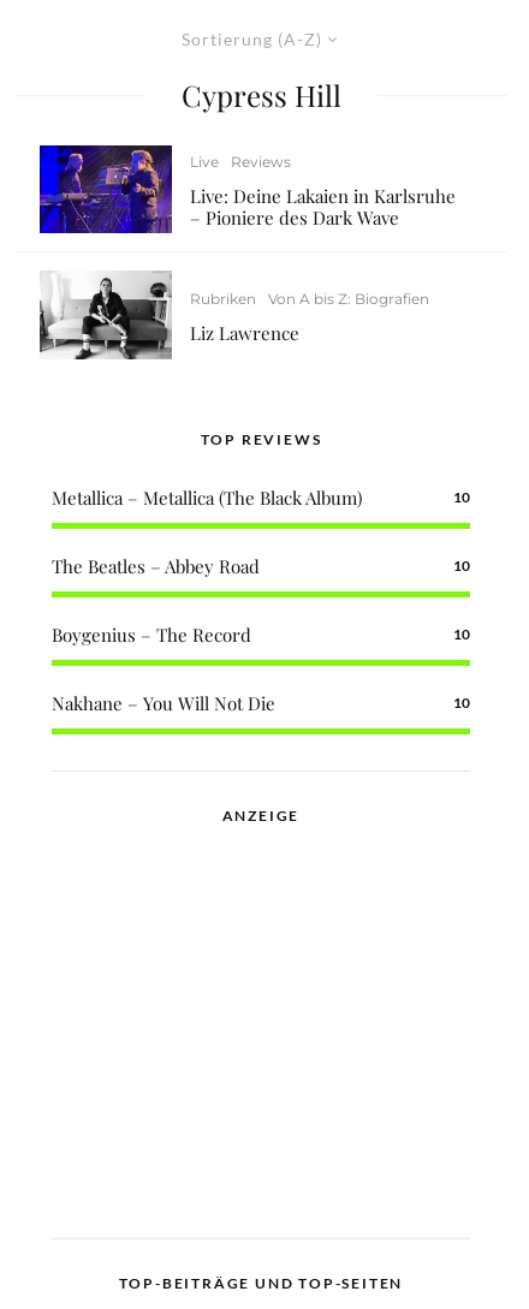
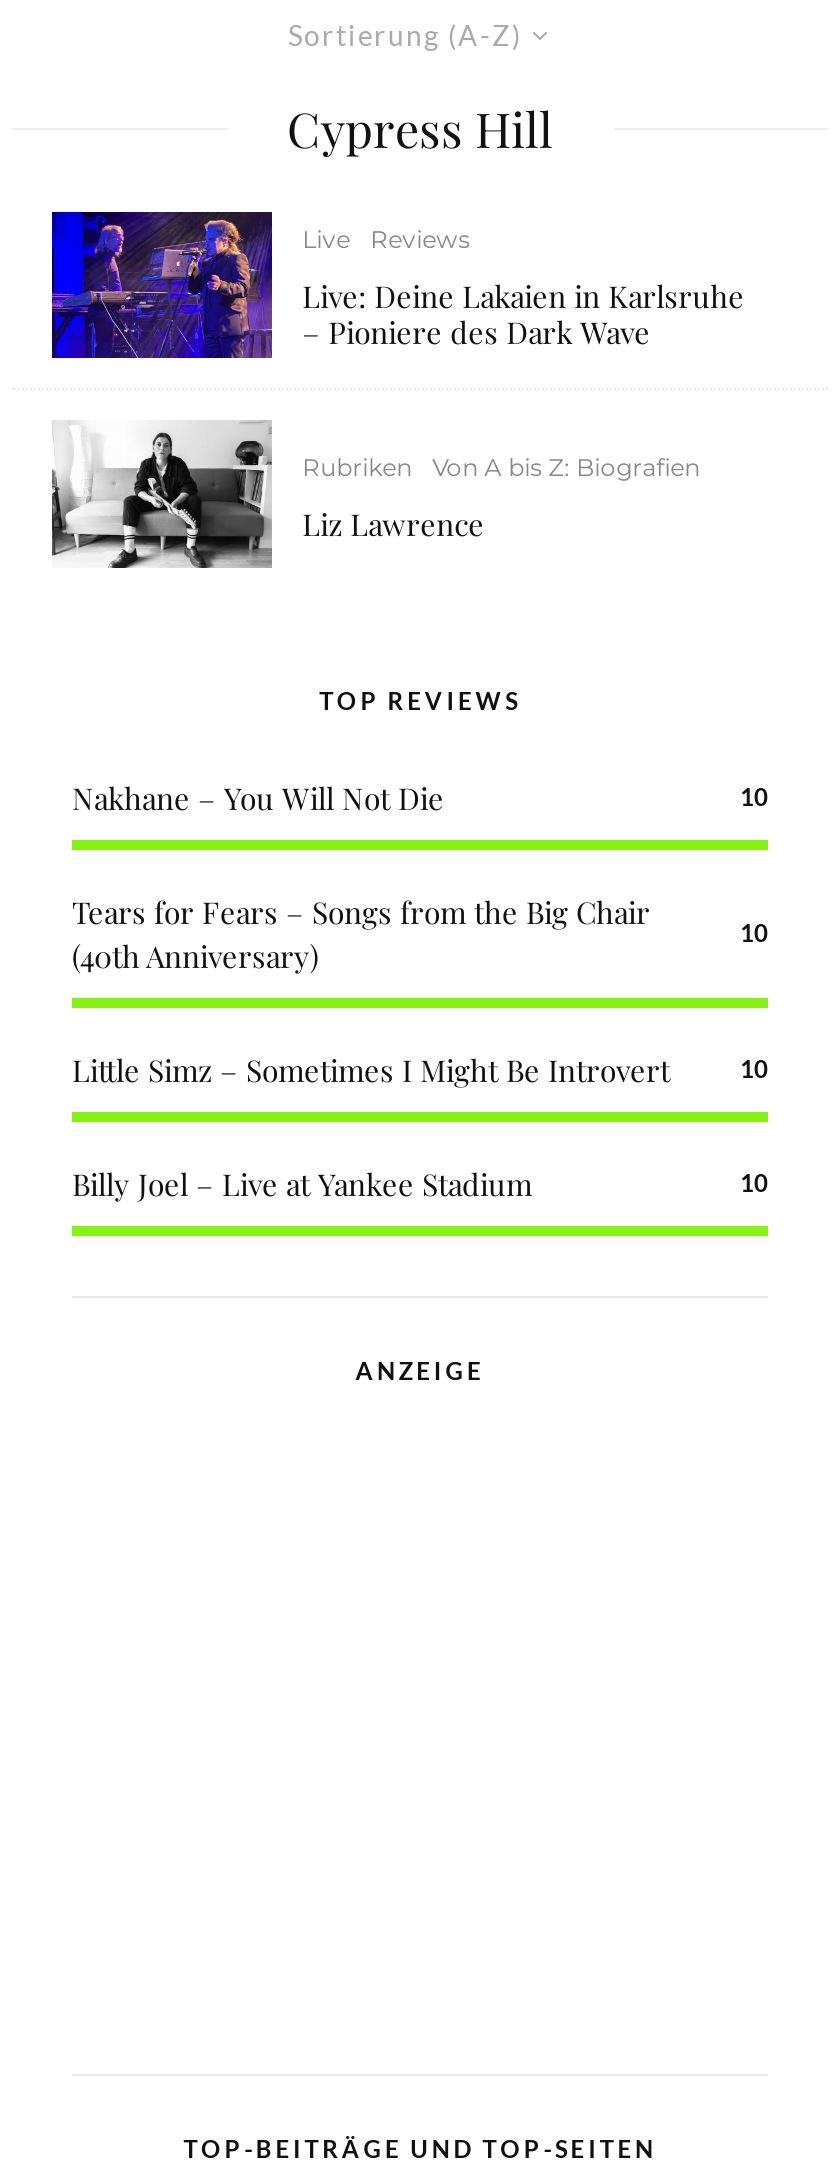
- Metallica – Metallica (The Black Album)

- The Beatles – Abbey Road
+ Tears for Fears – Songs from the Big Chair
+ (40th Anniversary)

- Boygenius – The Record
+ Little Simz – Sometimes I Might Be Introvert

+ Billy Joel – Live at Yankee Stadium

moved up: Nakhane – You Will Not Die
